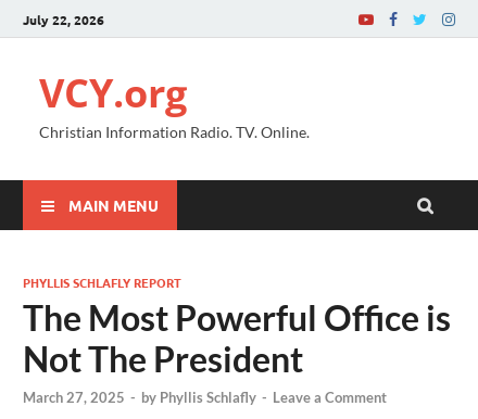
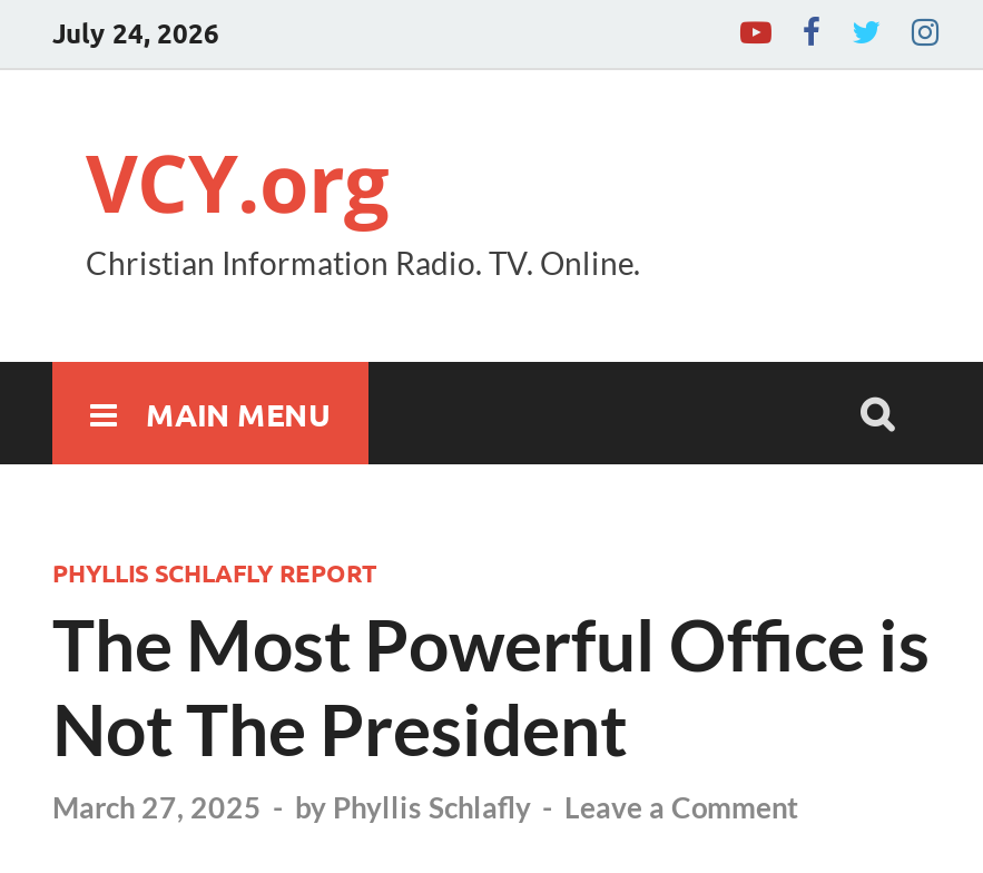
- July 22, 2026
+ July 24, 2026
